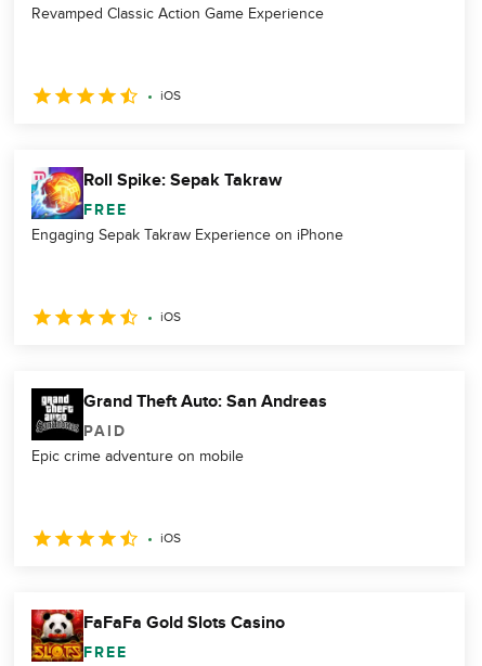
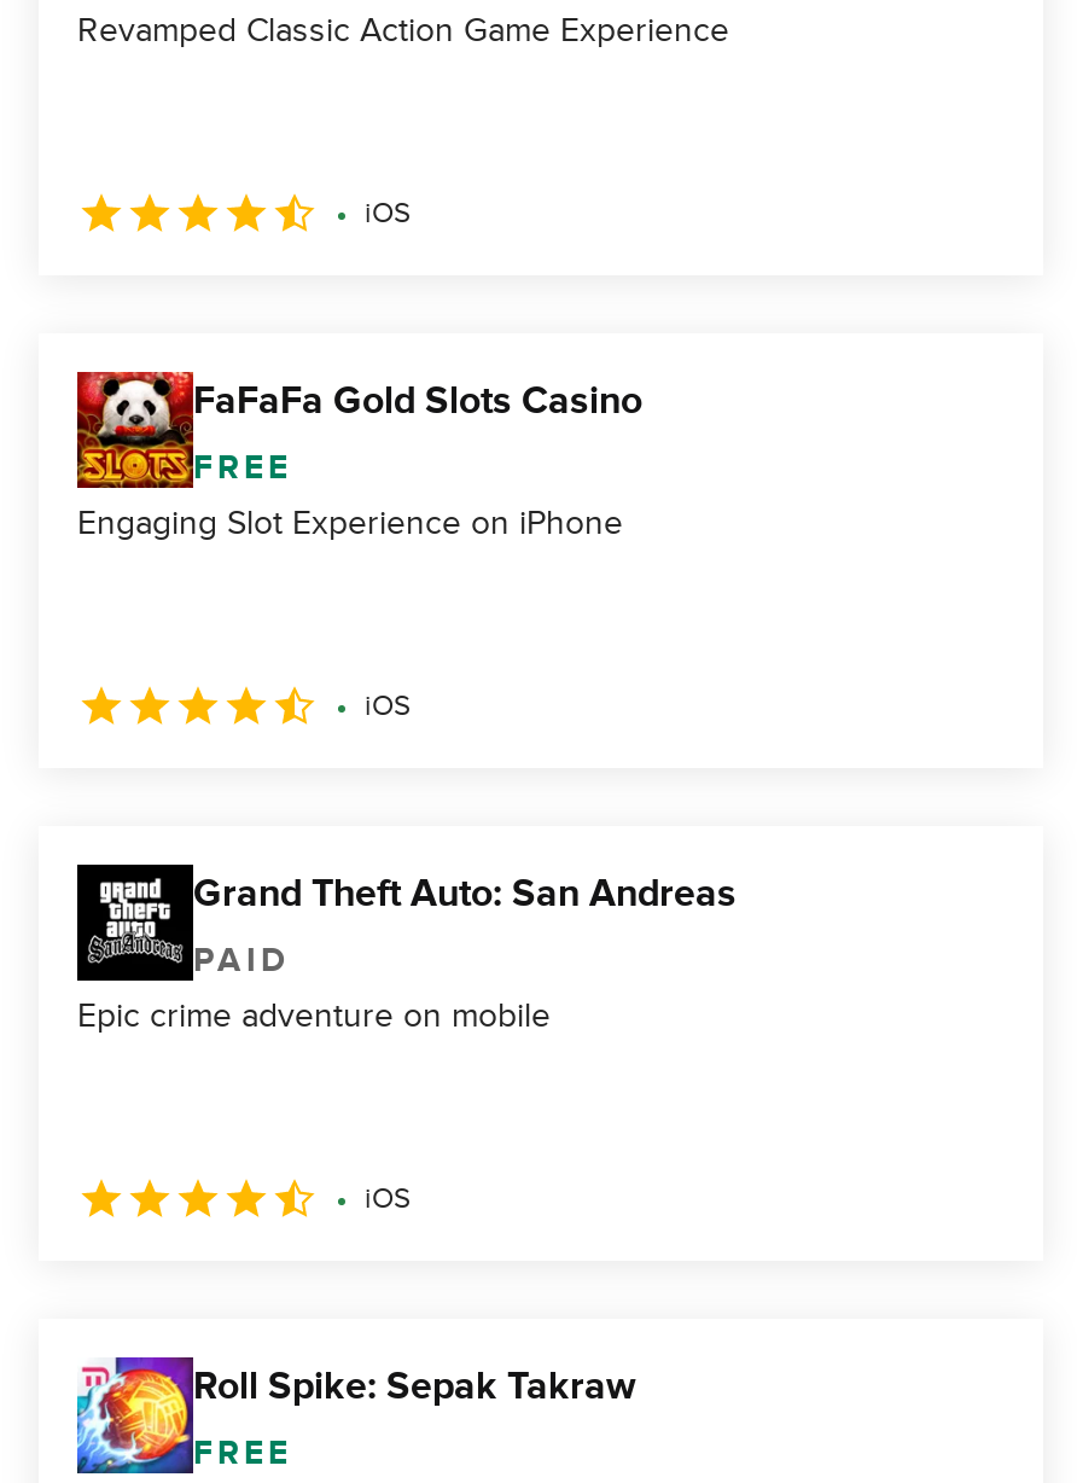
moved down: [image] | Roll Spike: Sepak Takraw

- Engaging Sepak Takraw Experience on iPhone
+ Engaging Slot Experience on iPhone

moved up: [image] | FaFaFa Gold Slots Casino
